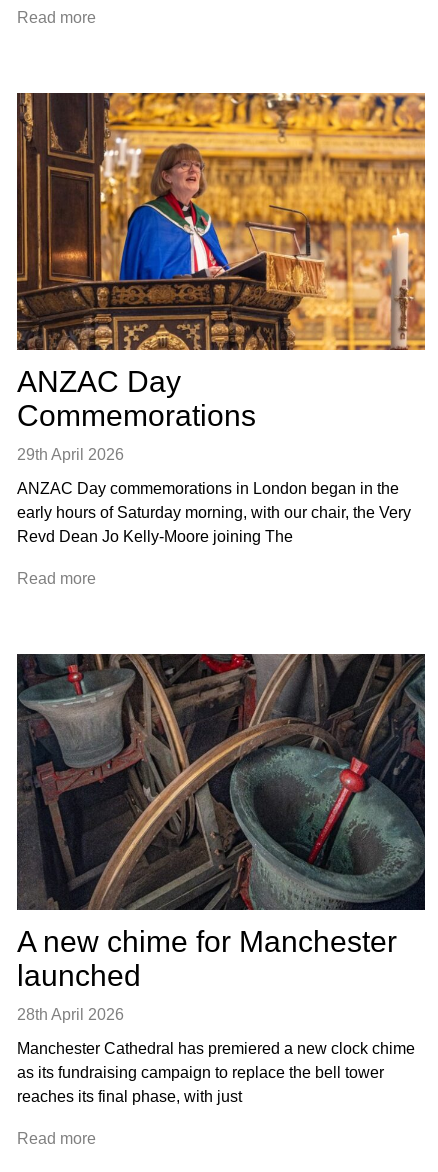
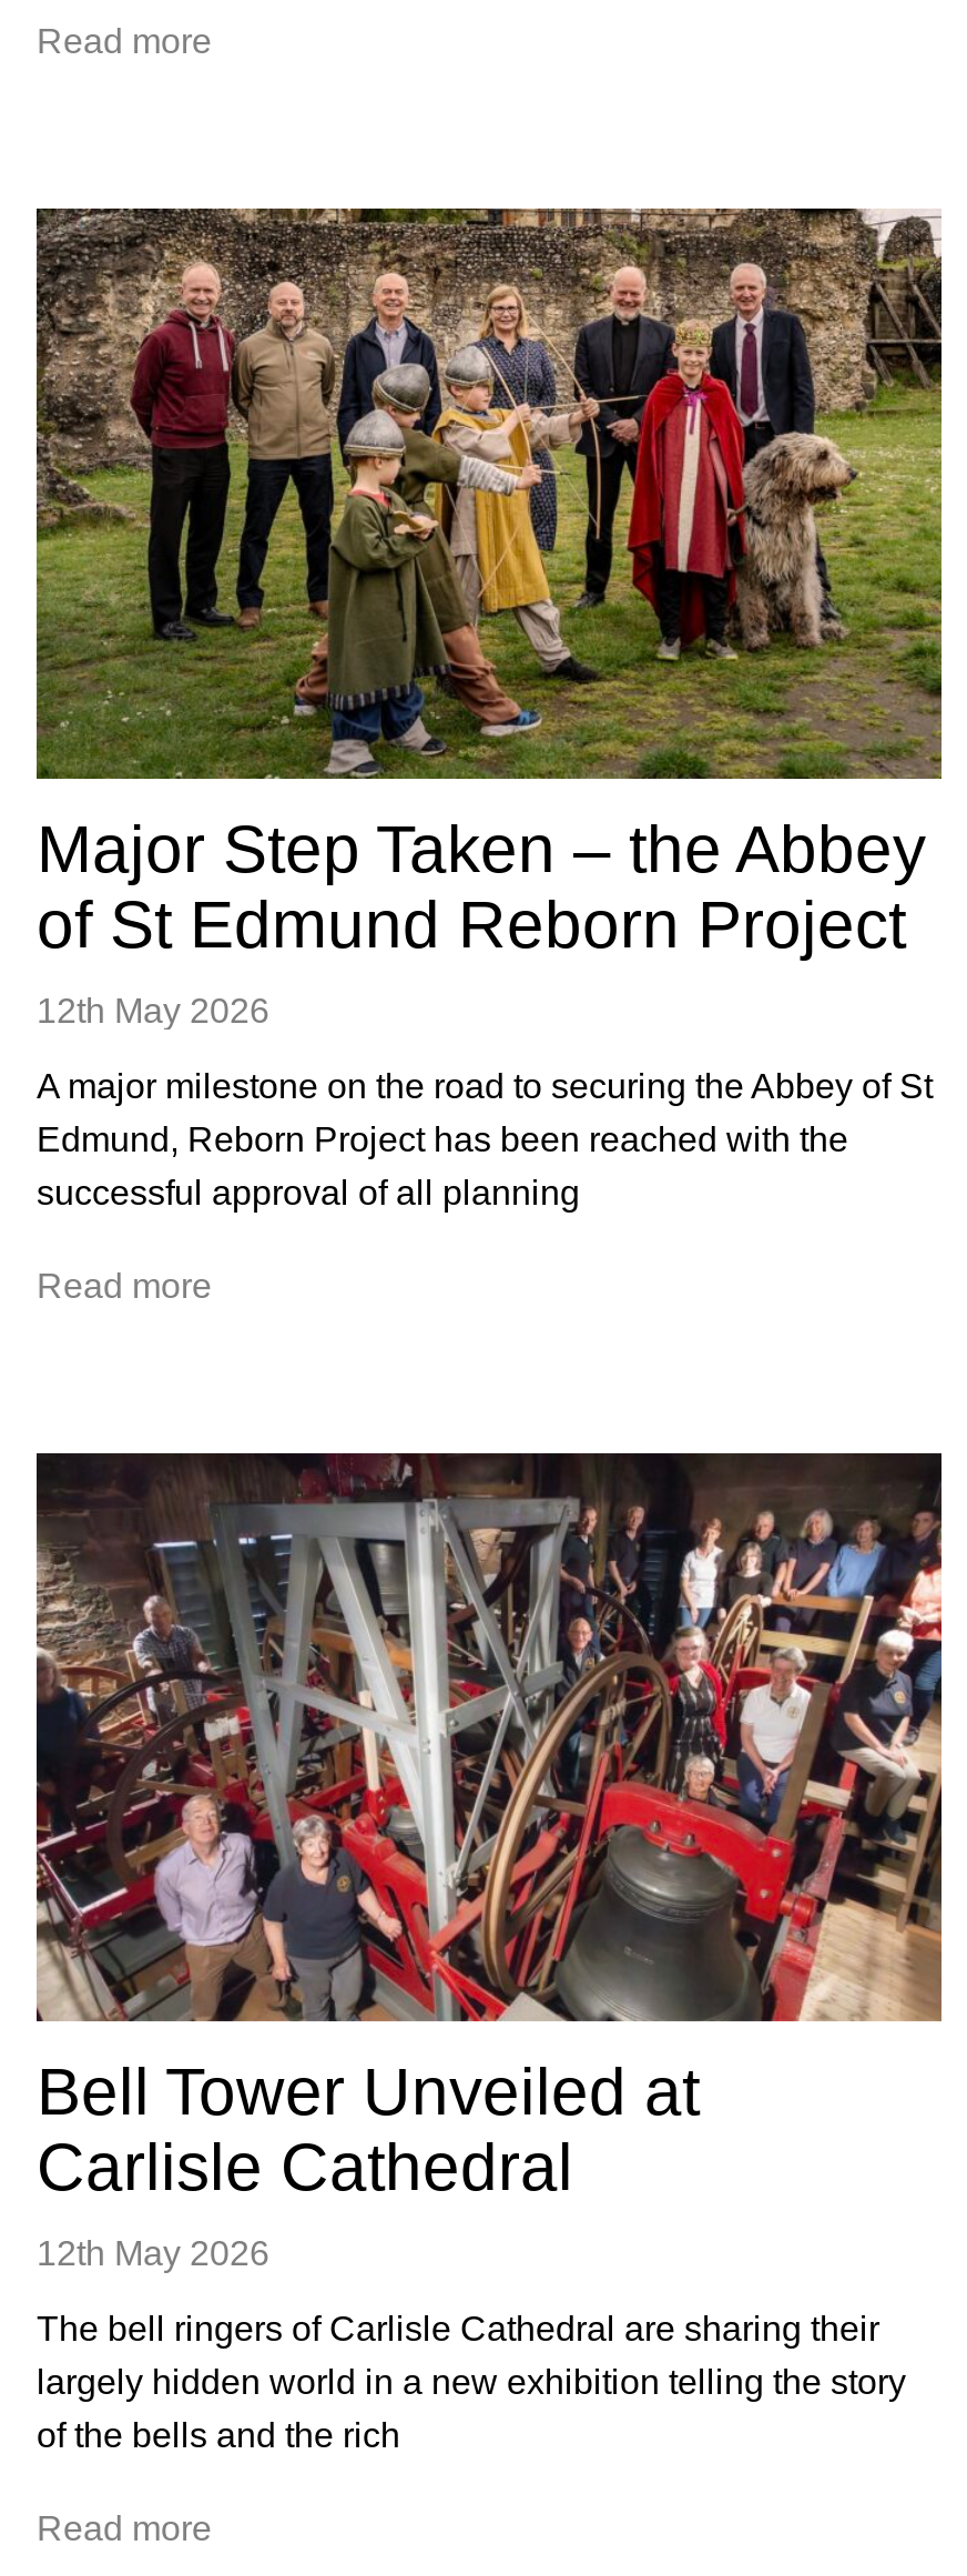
- [image]
- ANZAC Day
- Commemorations
- 29th April 2026
+ [image]
+ Major Step Taken – the Abbey
+ of St Edmund Reborn Project
+ 12th May 2026

- ANZAC Day commemorations in London began in the
- early hours of Saturday morning, with our chair, the Very
- Revd Dean Jo Kelly-Moore joining The
+ A major milestone on the road to securing the Abbey of St
+ Edmund, Reborn Project has been reached with the
+ successful approval of all planning

- [image]
- A new chime for Manchester
- launched
- 28th April 2026
+ [image]
+ Bell Tower Unveiled at
+ Carlisle Cathedral
+ 12th May 2026

- Manchester Cathedral has premiered a new clock chime
- as its fundraising campaign to replace the bell tower
- reaches its final phase, with just
+ The bell ringers of Carlisle Cathedral are sharing their
+ largely hidden world in a new exhibition telling the story
+ of the bells and the rich
